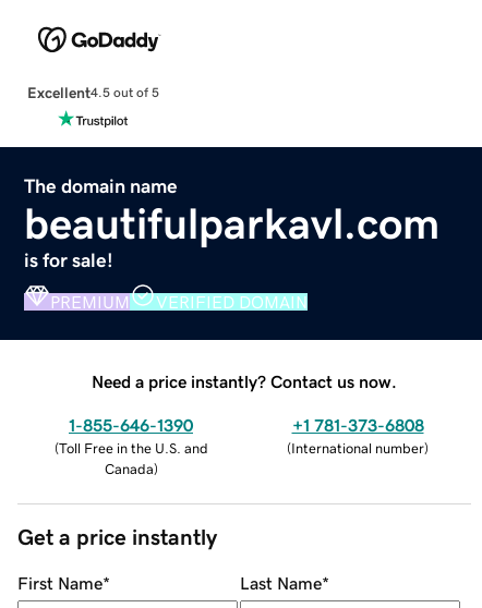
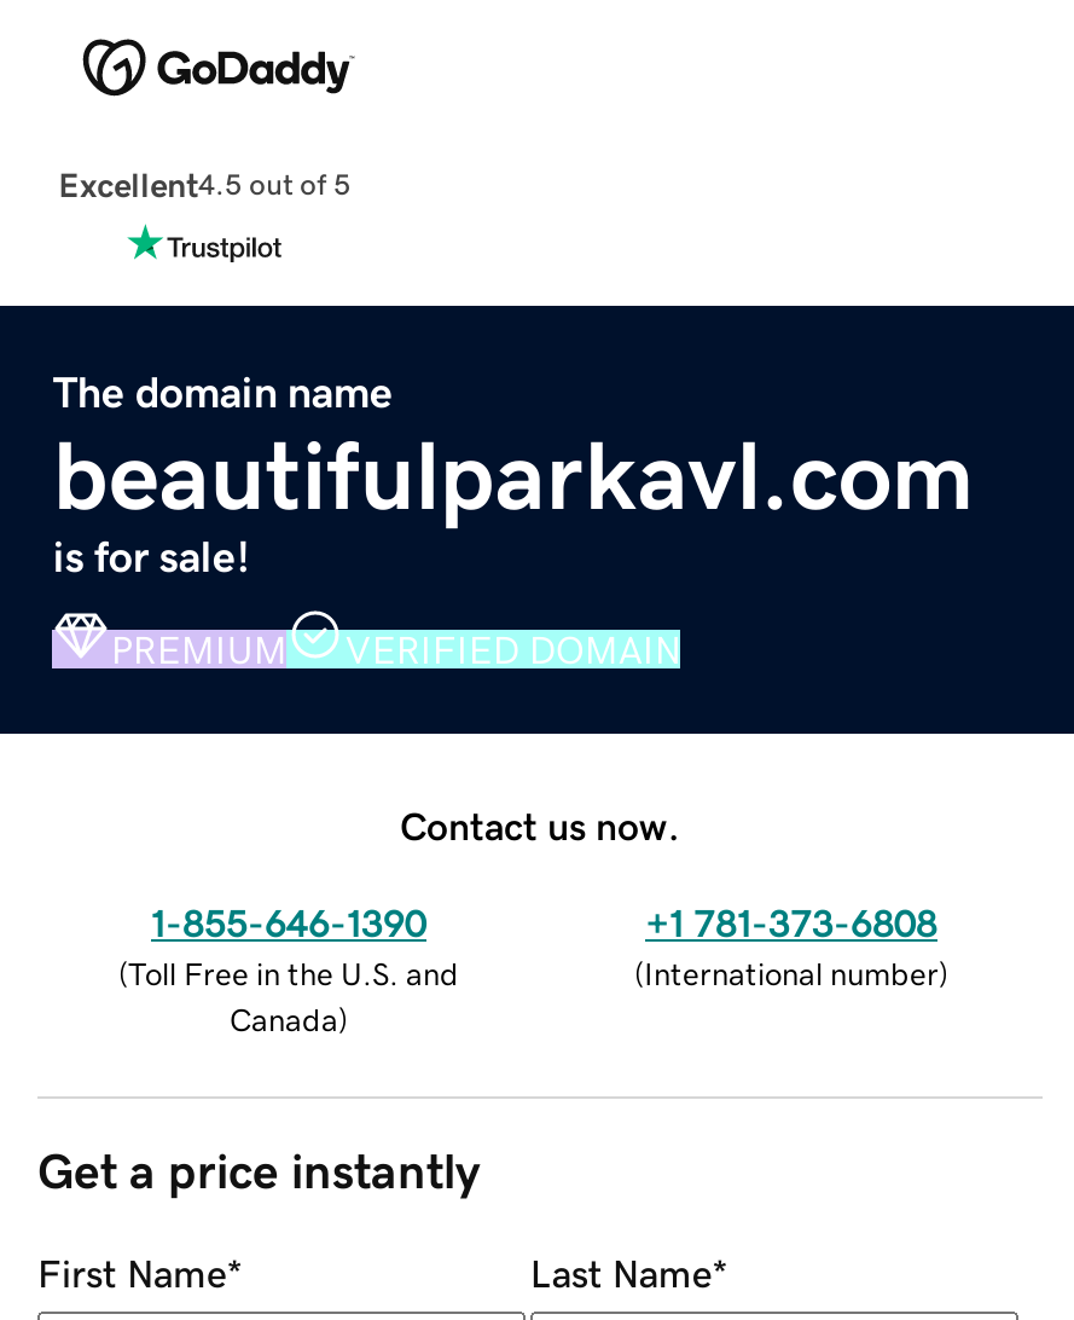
- Need a price instantly? Contact us now.
+ Contact us now.
